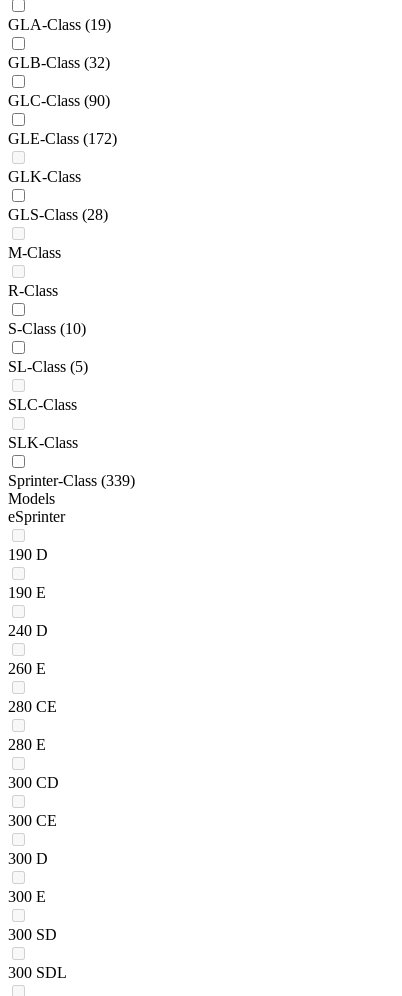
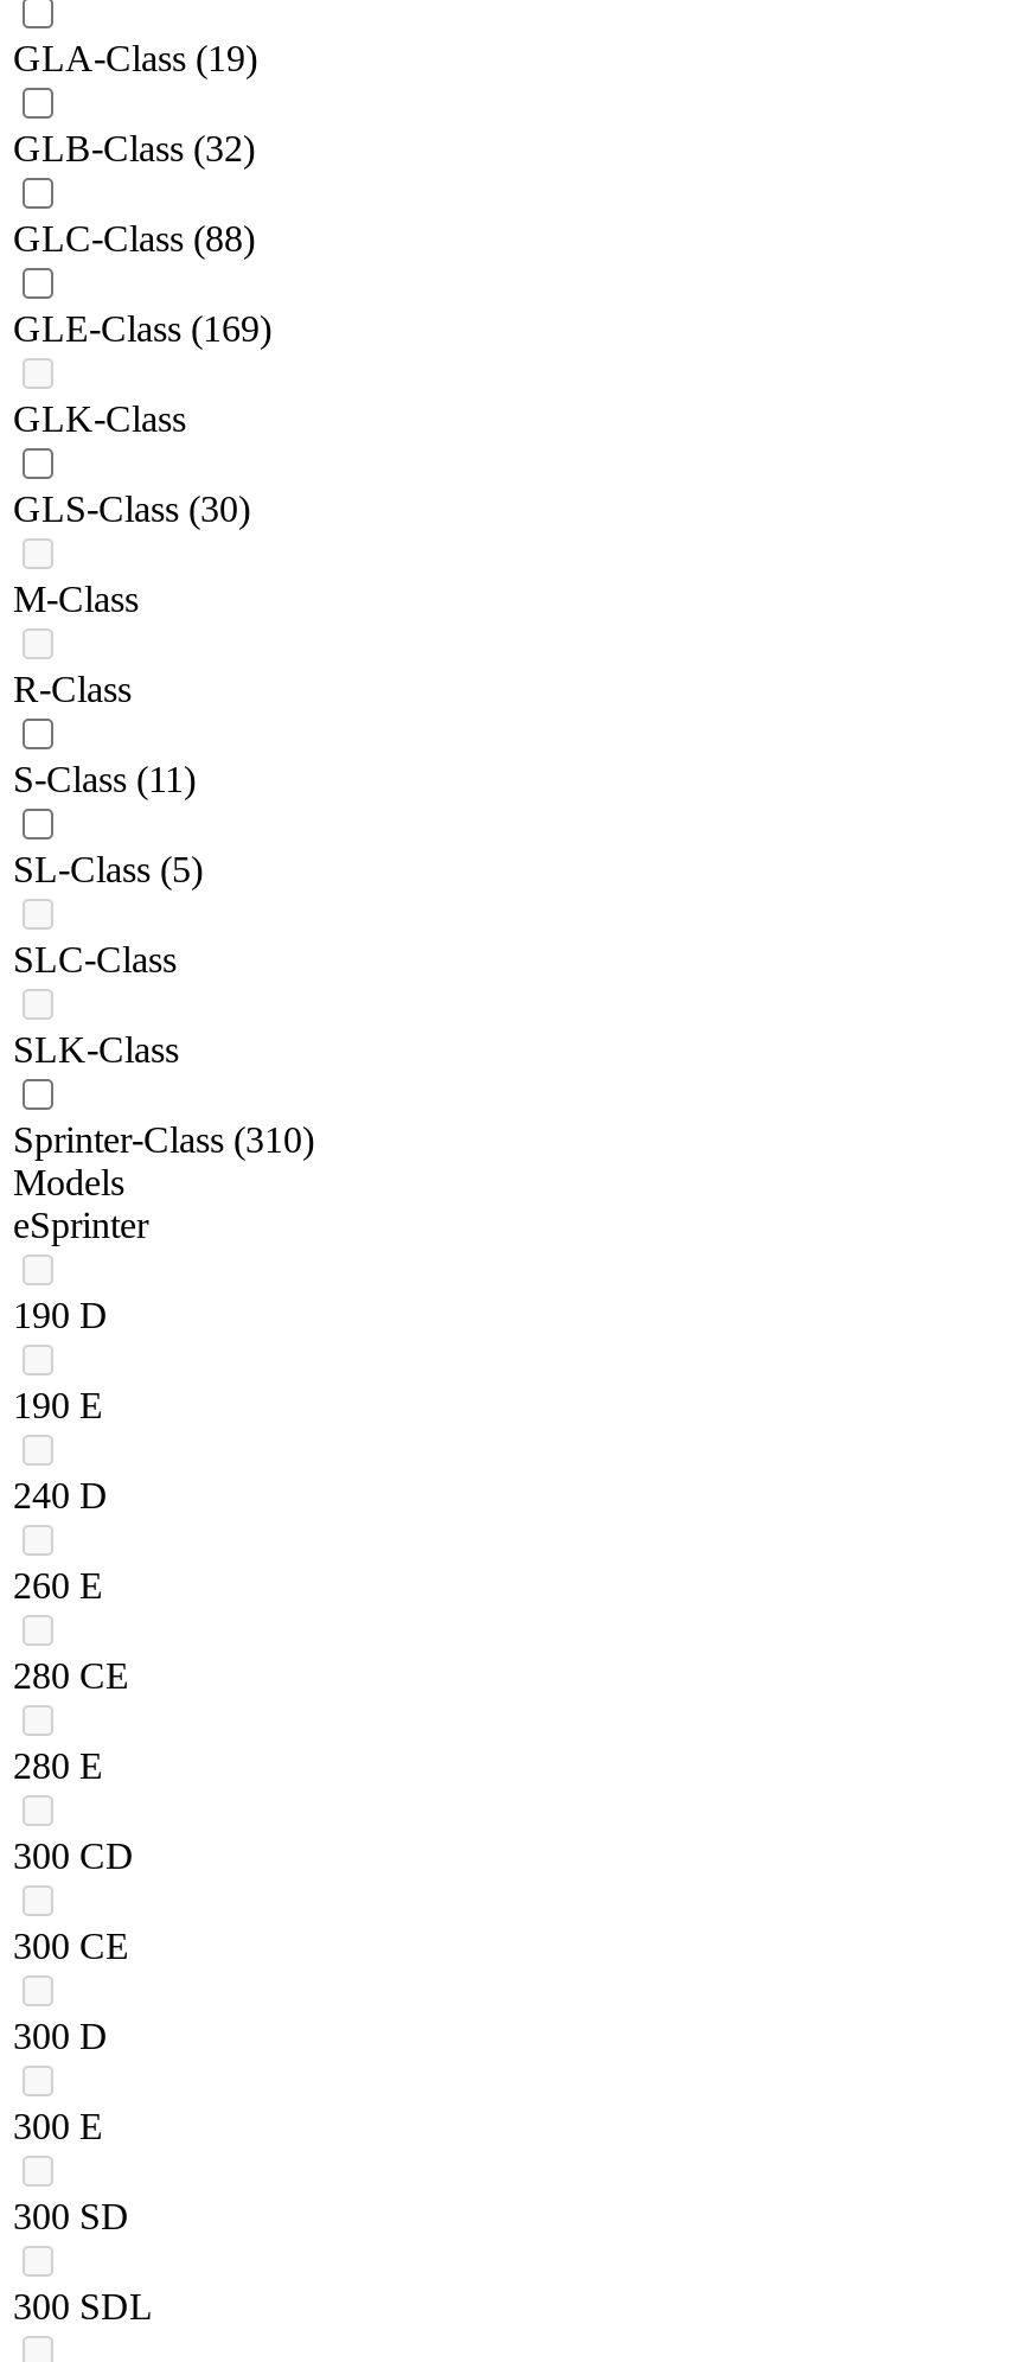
- GLC-Class (90)
+ GLC-Class (88)

- GLE-Class (172)
+ GLE-Class (169)

- GLS-Class (28)
+ GLS-Class (30)

- S-Class (10)
+ S-Class (11)

- Sprinter-Class (339)
+ Sprinter-Class (310)
